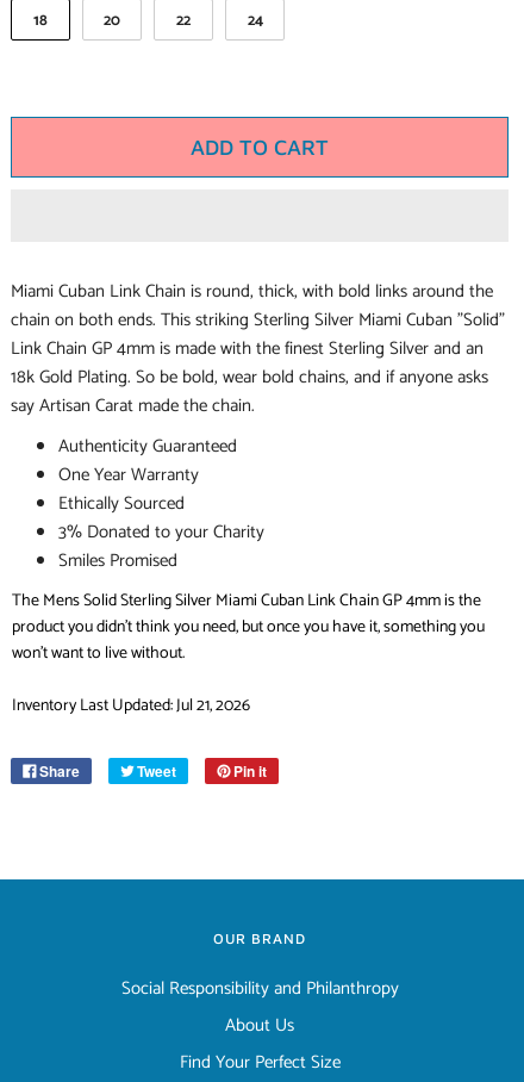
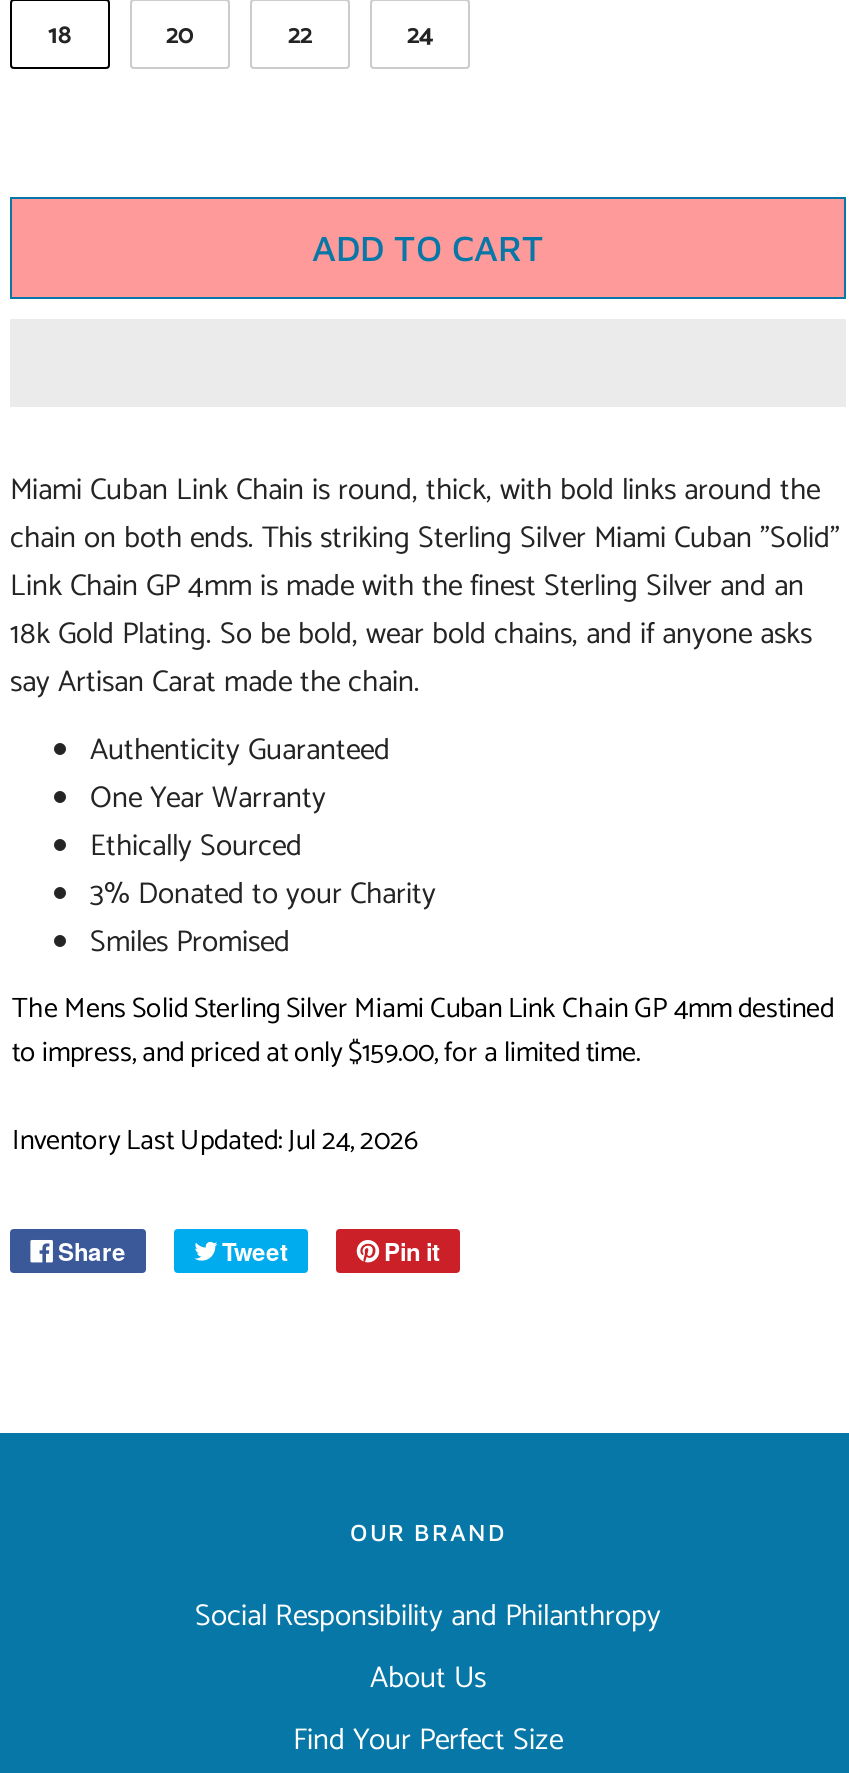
- The Mens Solid Sterling Silver Miami Cuban Link Chain GP 4mm is the
- product you didn't think you need, but once you have it, something you
- won't want to live without.
+ The Mens Solid Sterling Silver Miami Cuban Link Chain GP 4mm destined
+ to impress, and priced at only $159.00, for a limited time.

- Inventory Last Updated: Jul 21, 2026
+ Inventory Last Updated: Jul 24, 2026
